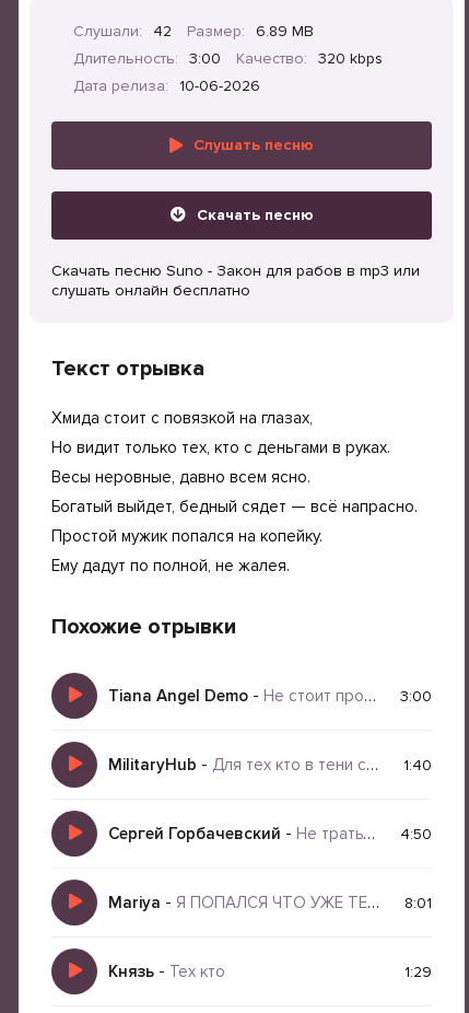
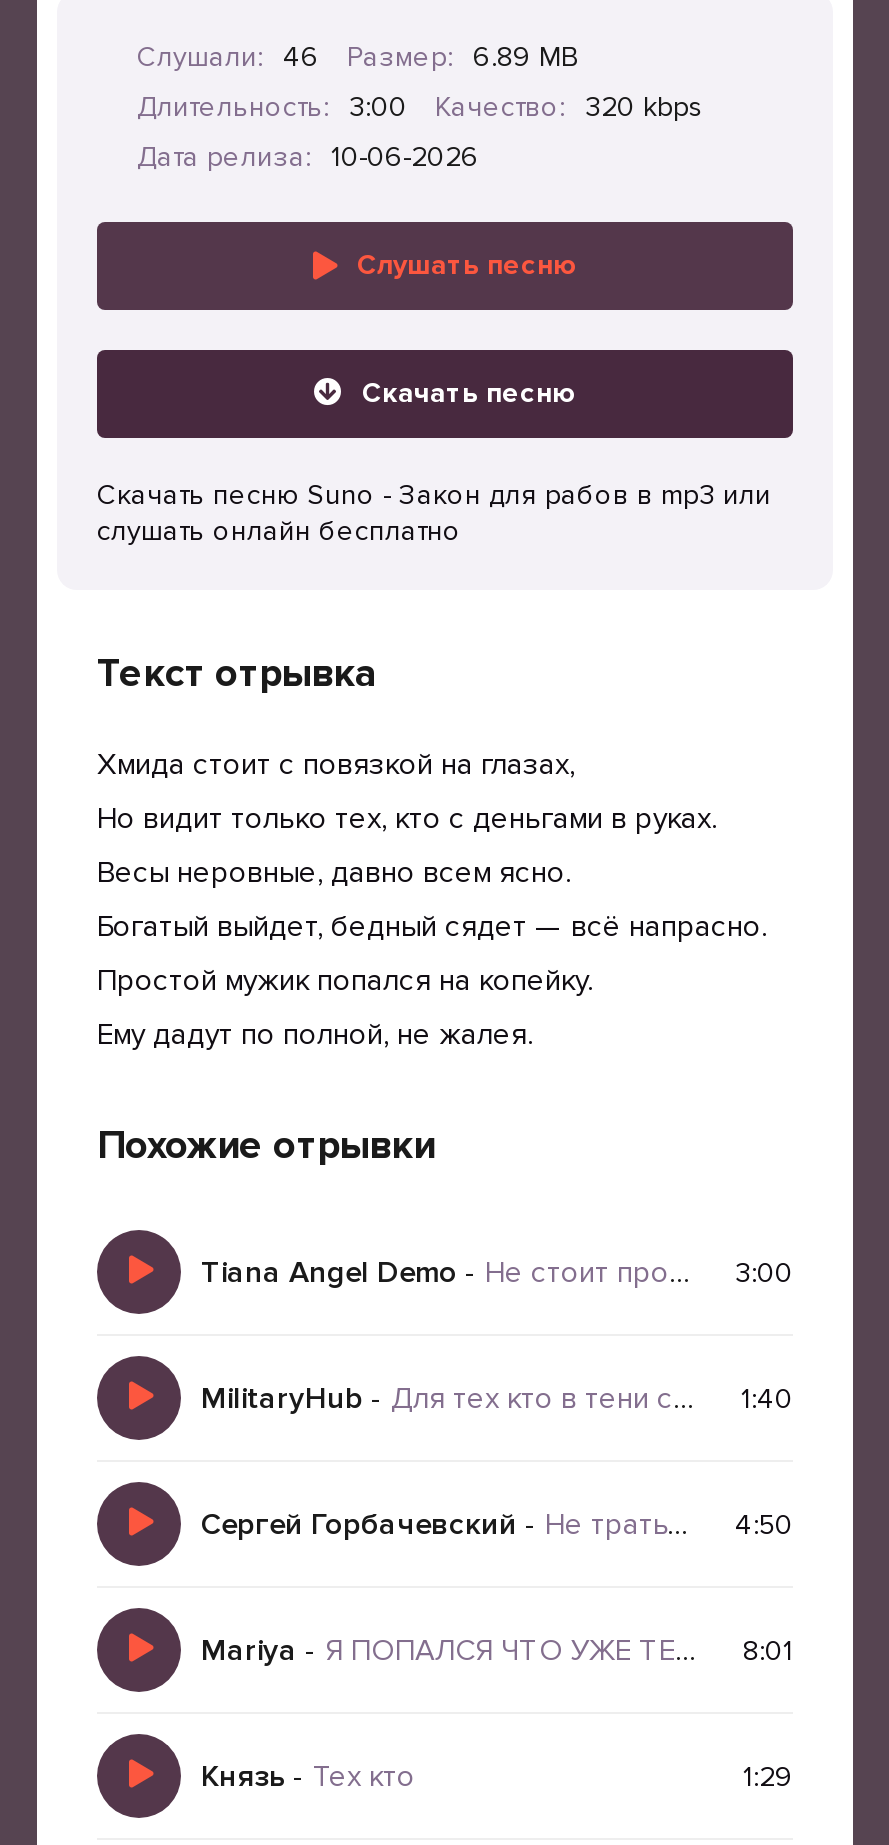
- Слушали: 42
+ Слушали: 46
